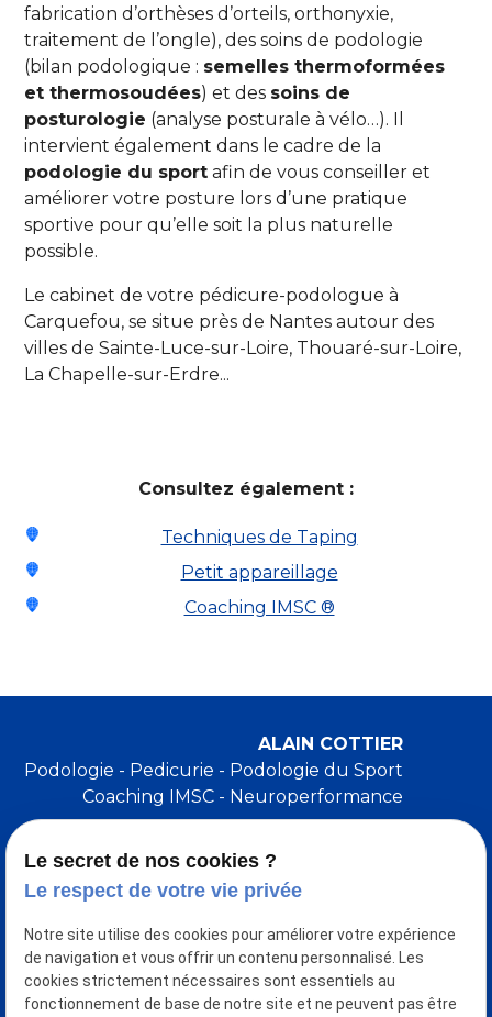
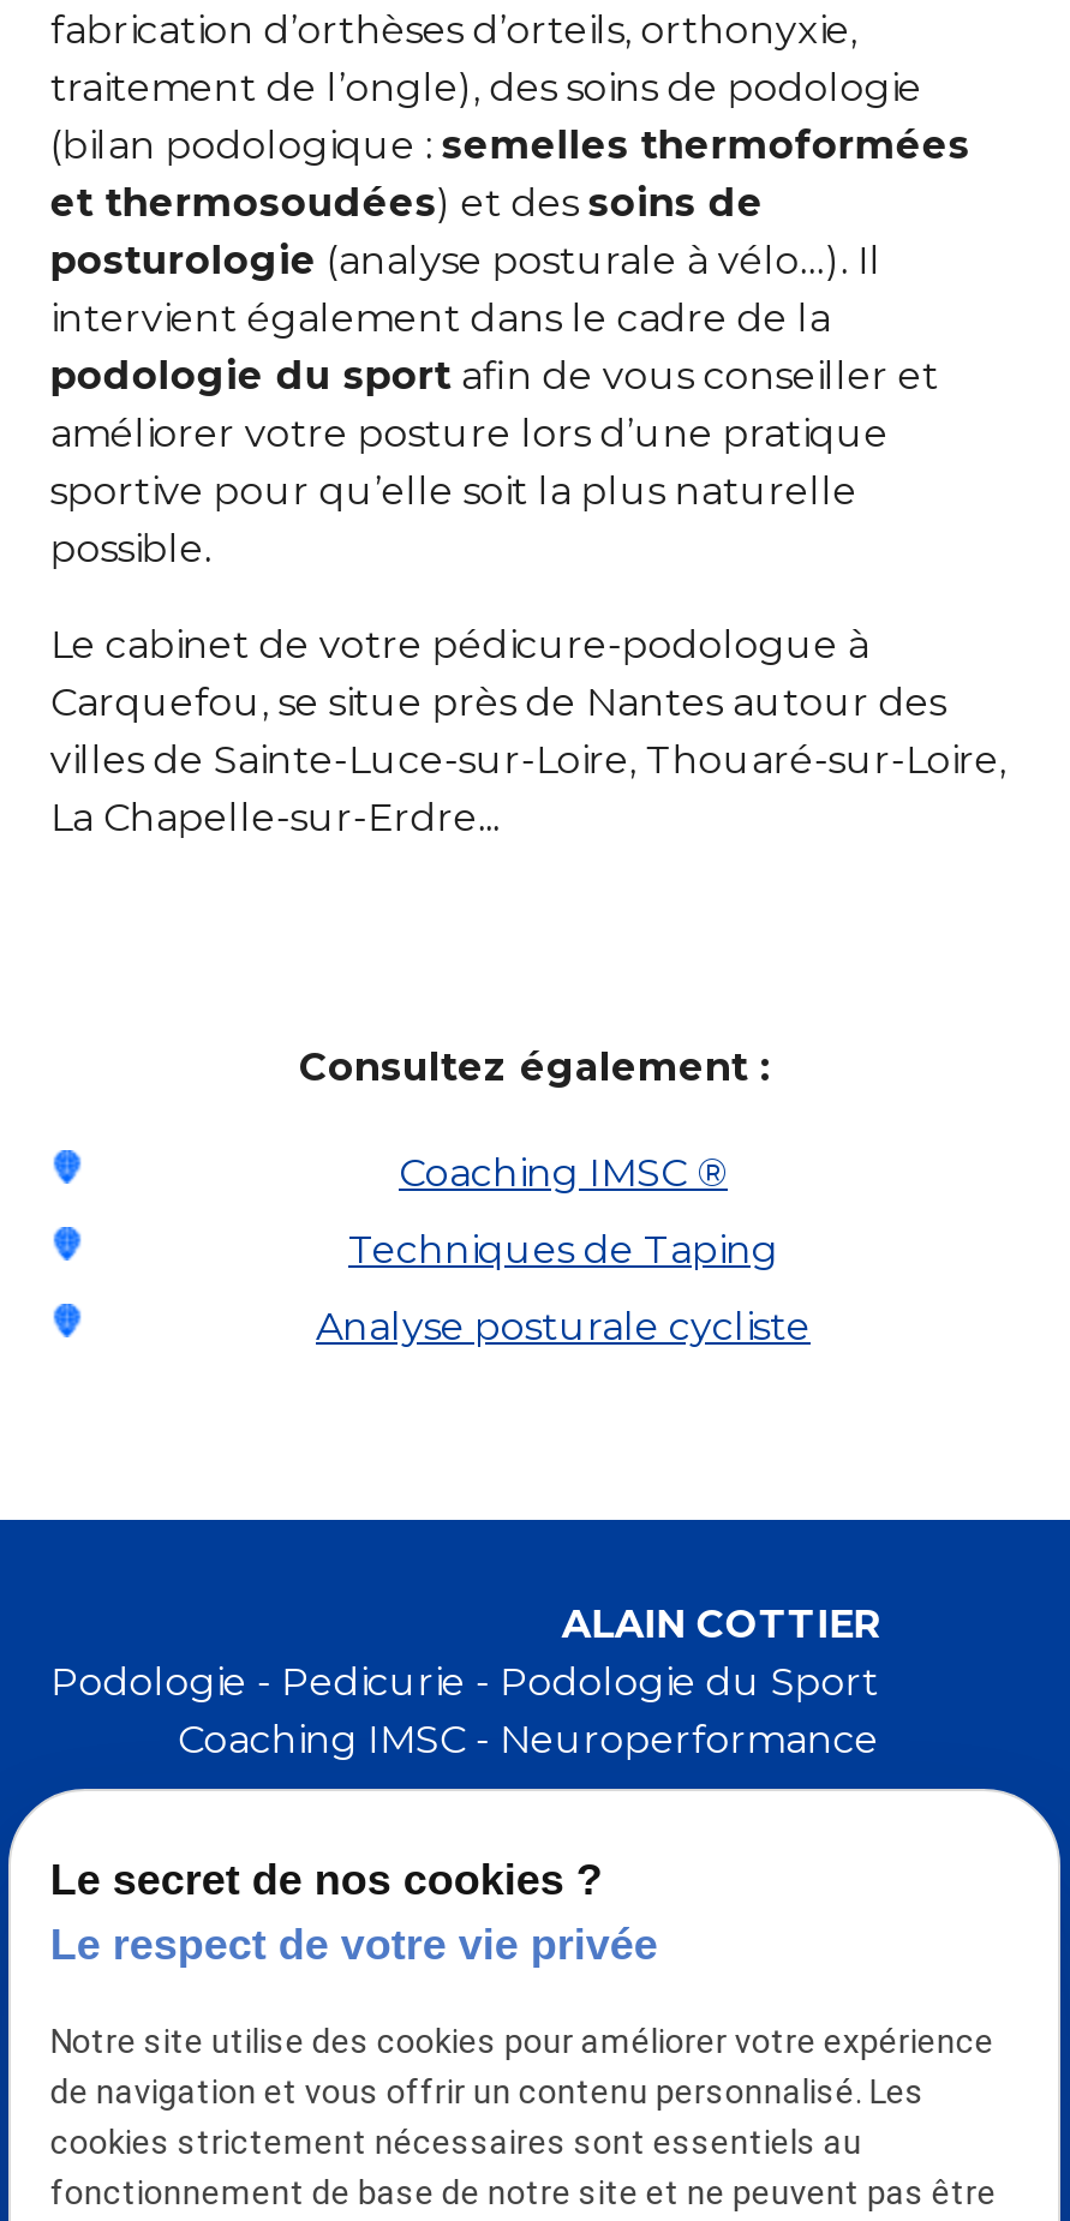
moved down: Techniques de Taping

- Petit appareillage
+ Analyse posturale cycliste

moved up: Coaching IMSC ®
